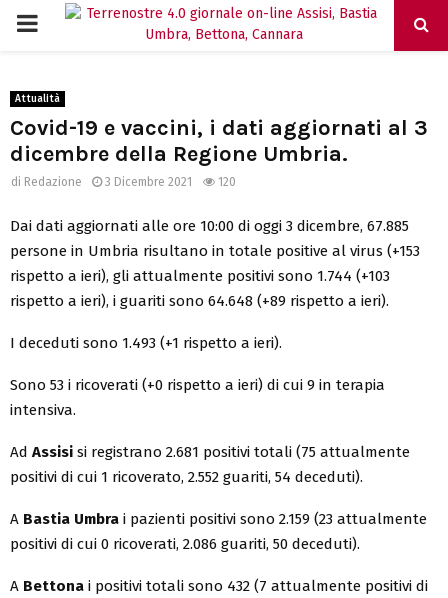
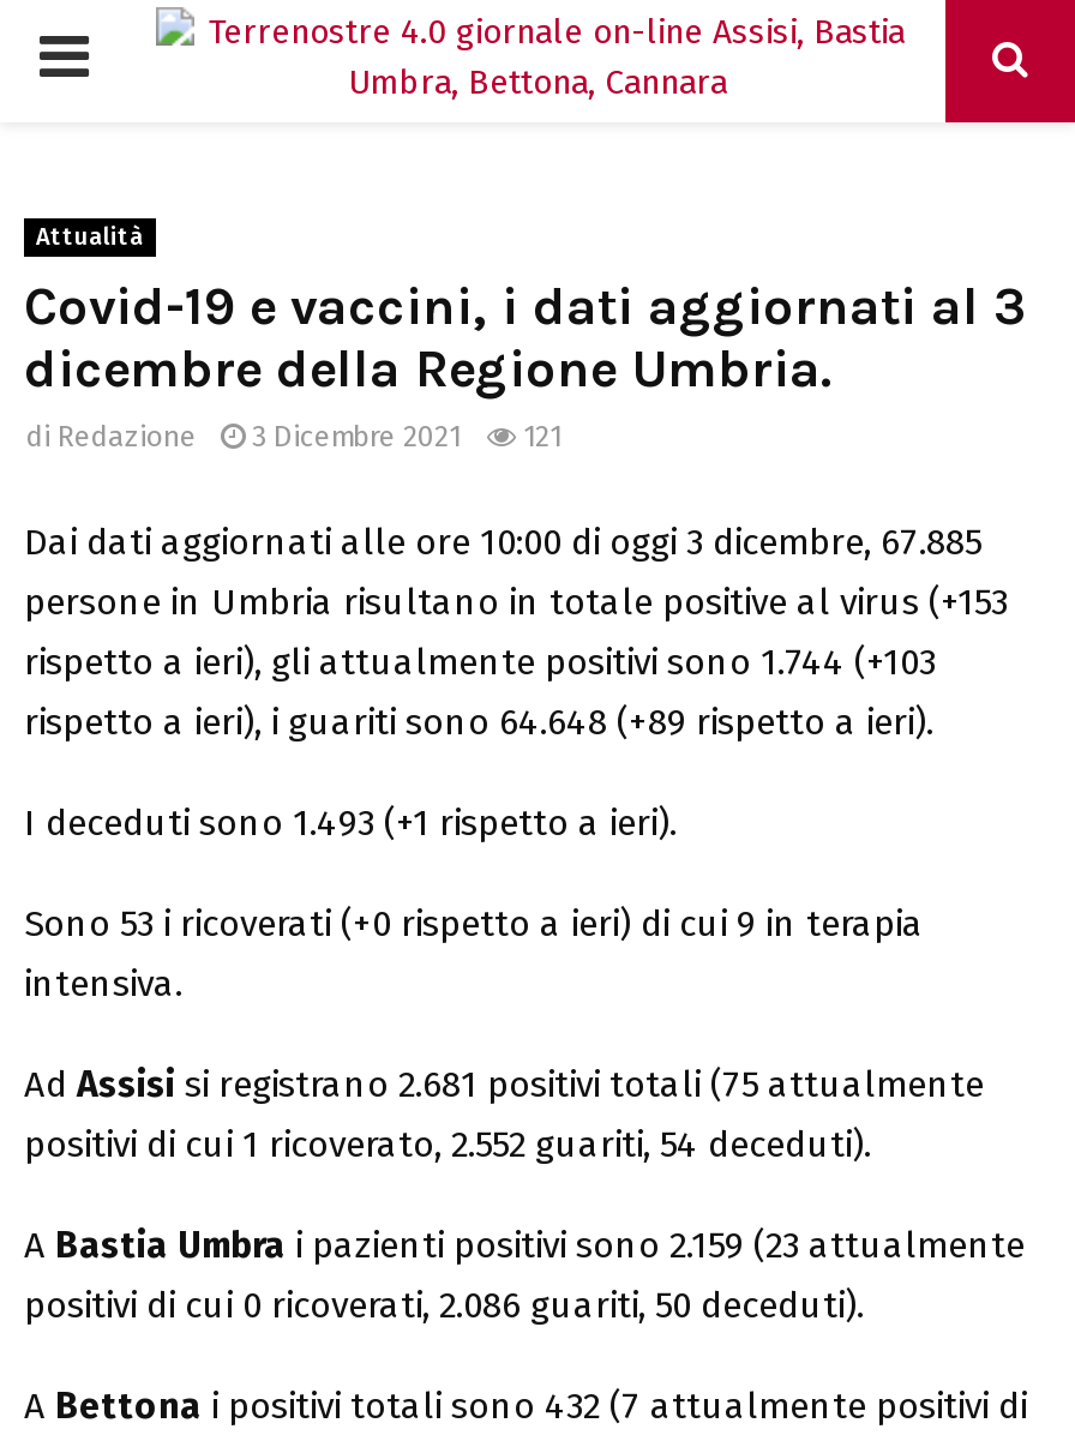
- di Redazione 3 Dicembre 2021 120
+ di Redazione 3 Dicembre 2021 121
